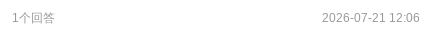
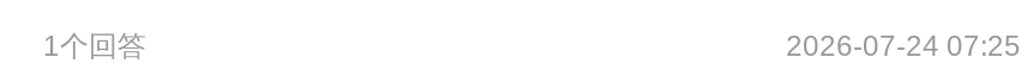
- 2026-07-21 12:06
+ 2026-07-24 07:25
